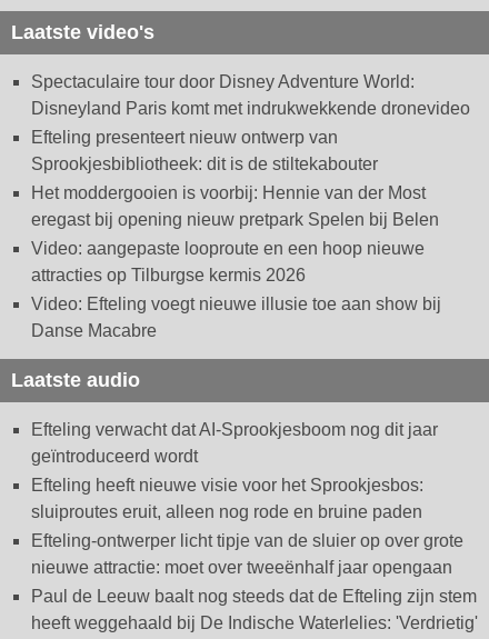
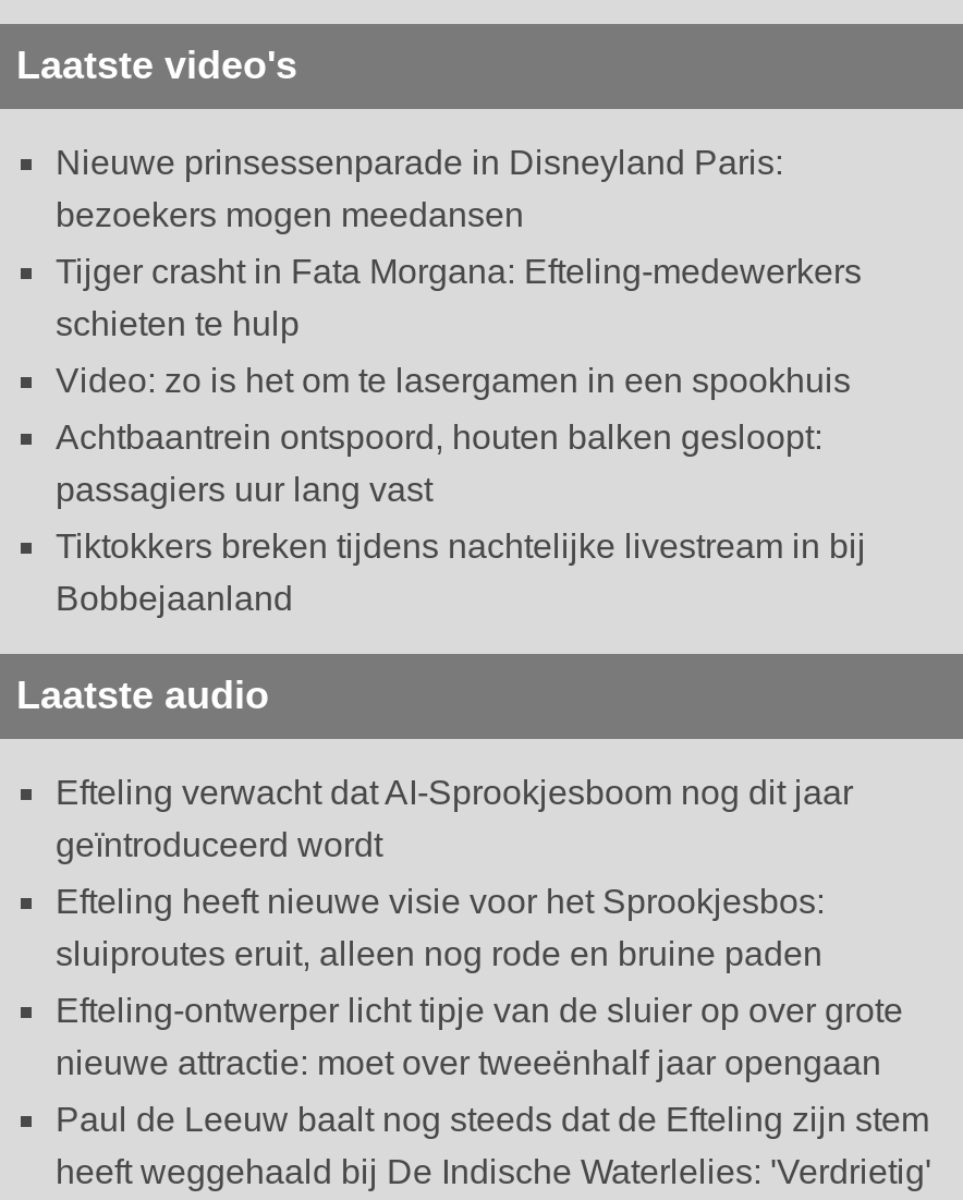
- Spectaculaire tour door Disney Adventure World:
- Disneyland Paris komt met indrukwekkende dronevideo
+ Nieuwe prinsessenparade in Disneyland Paris:
+ bezoekers mogen meedansen

- Efteling presenteert nieuw ontwerp van
- Sprookjesbibliotheek: dit is de stiltekabouter
+ Tijger crasht in Fata Morgana: Efteling-medewerkers
+ schieten te hulp

- Het moddergooien is voorbij: Hennie van der Most
- eregast bij opening nieuw pretpark Spelen bij Belen
+ Video: zo is het om te lasergamen in een spookhuis

- Video: aangepaste looproute en een hoop nieuwe
- attracties op Tilburgse kermis 2026
+ Achtbaantrein ontspoord, houten balken gesloopt:
+ passagiers uur lang vast

- Video: Efteling voegt nieuwe illusie toe aan show bij
- Danse Macabre
+ Tiktokkers breken tijdens nachtelijke livestream in bij
+ Bobbejaanland
